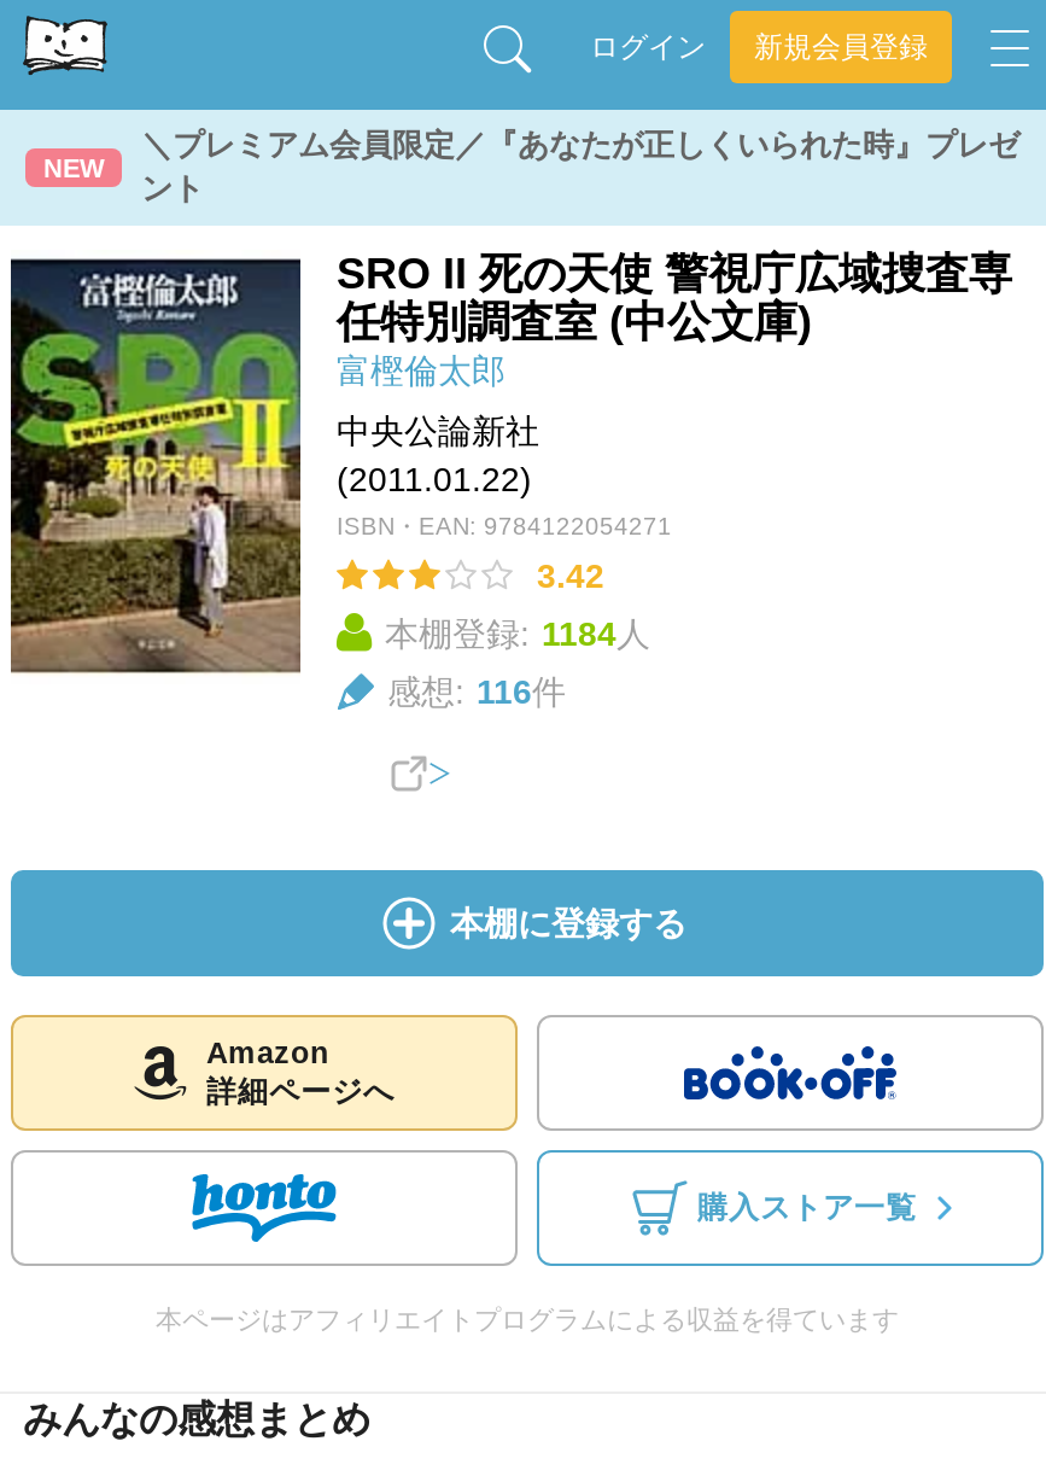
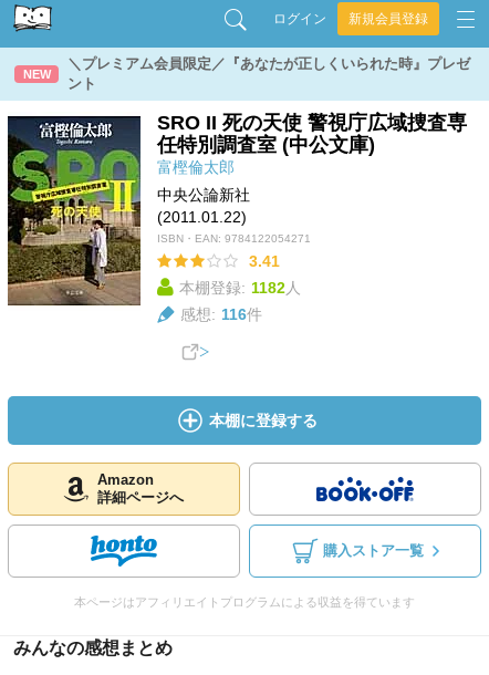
- 3.42
+ 3.41

- 本棚登録: 1184人
+ 本棚登録: 1182人
